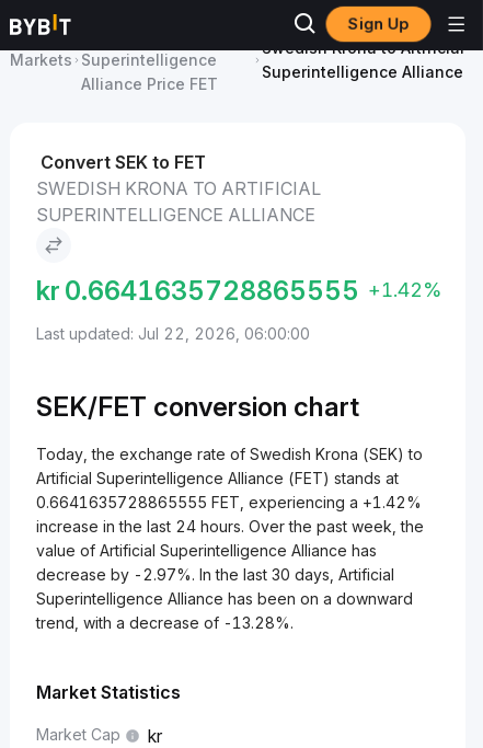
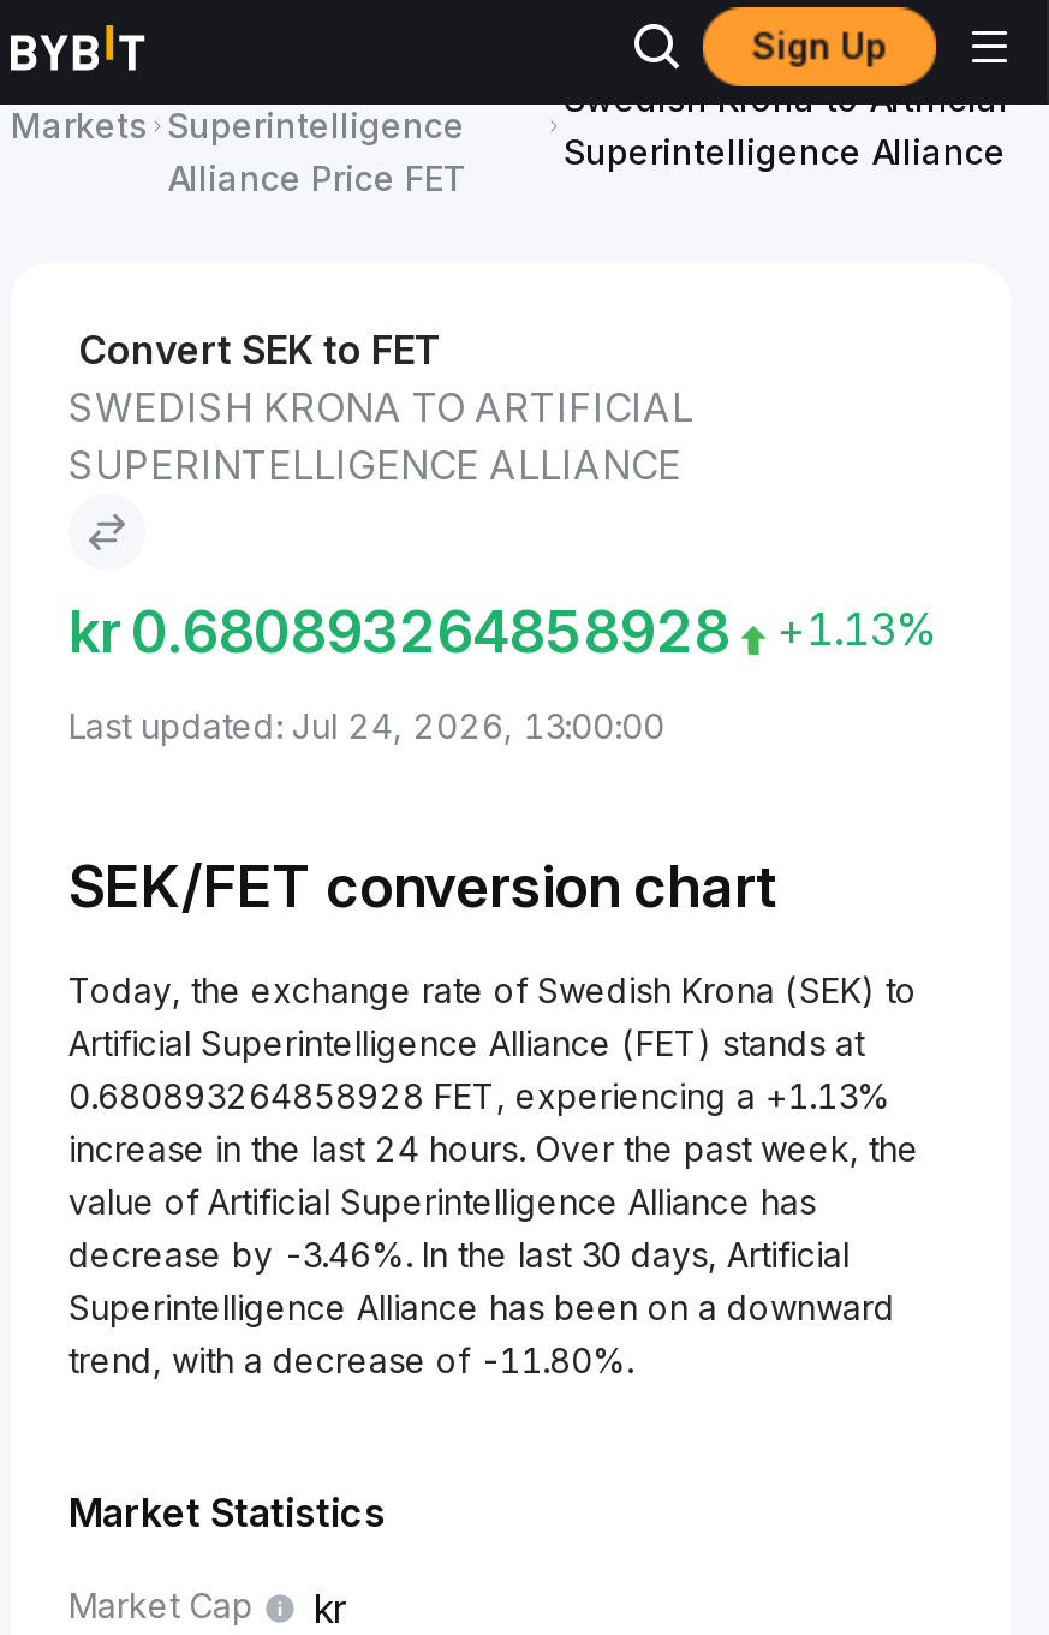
- kr 0.6641635728865555 +1.42%
+ kr 0.680893264858928
+ +1.13%

- Last updated: Jul 22, 2026, 06:00:00
+ Last updated: Jul 24, 2026, 13:00:00

- 0.6641635728865555 FET, experiencing a +1.42%
+ 0.680893264858928 FET, experiencing a +1.13%

- decrease by -2.97%. In the last 30 days, Artificial
+ decrease by -3.46%. In the last 30 days, Artificial

- trend, with a decrease of -13.28%.
+ trend, with a decrease of -11.80%.
